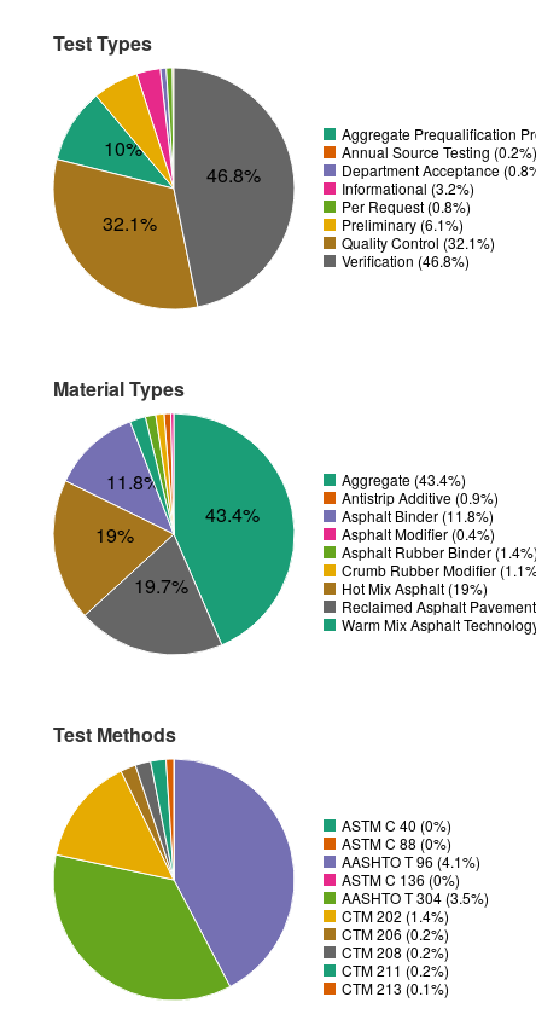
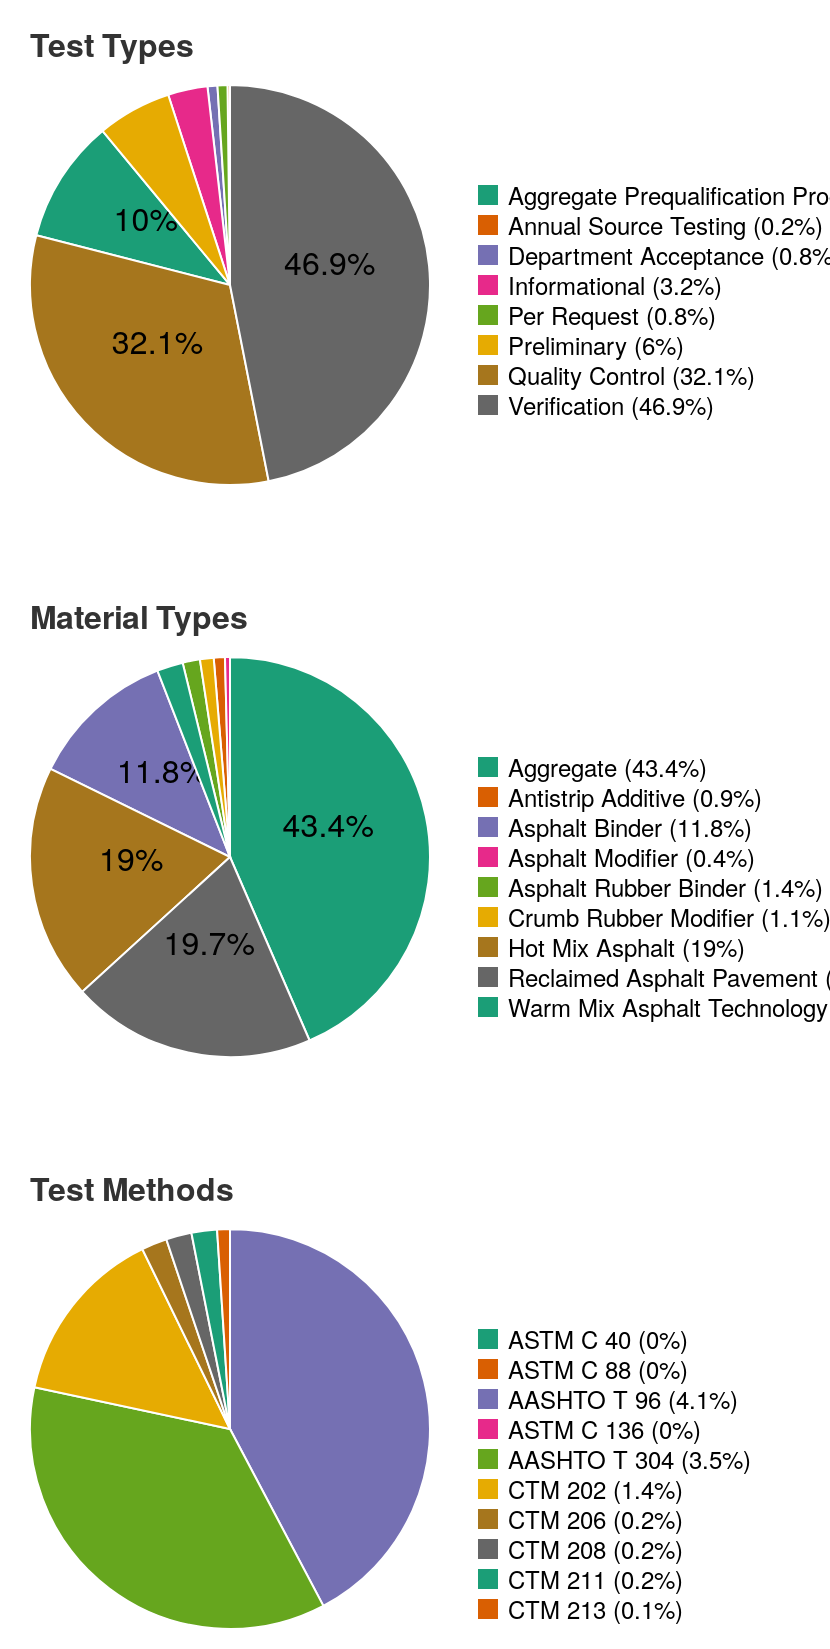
- 46.8%
+ 46.9%

- Preliminary (6.1%)
+ Preliminary (6%)

- Verification (46.8%)
+ Verification (46.9%)
